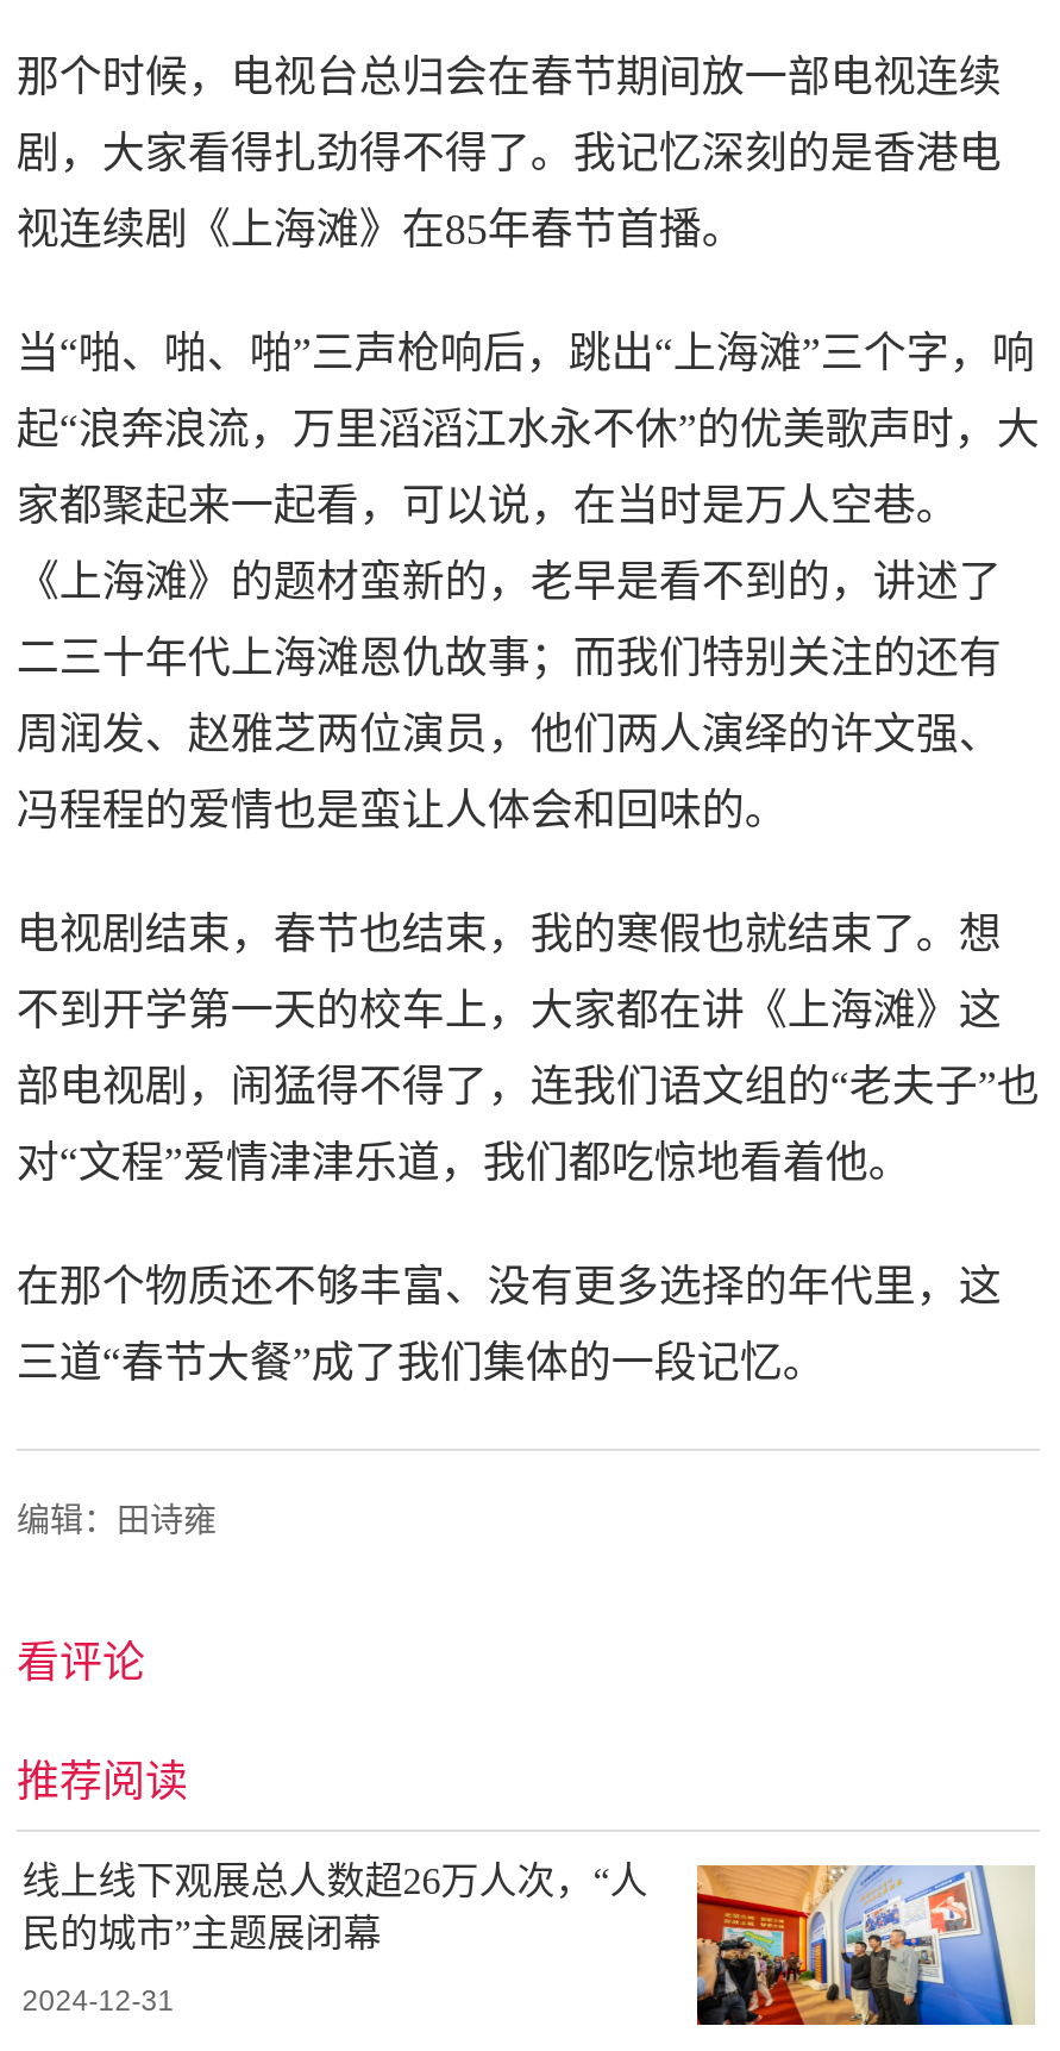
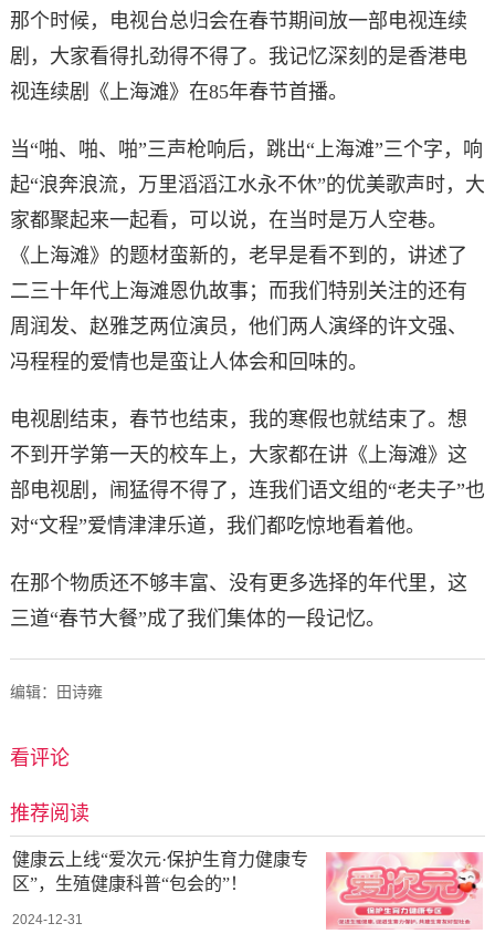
- [image]
- 线上线下观展总人数超26万人次，“人
- 民的城市”主题展闭幕
+ [image]
+ 健康云上线“爱次元·保护生育力健康专
+ 区”，生殖健康科普“包会的”！
